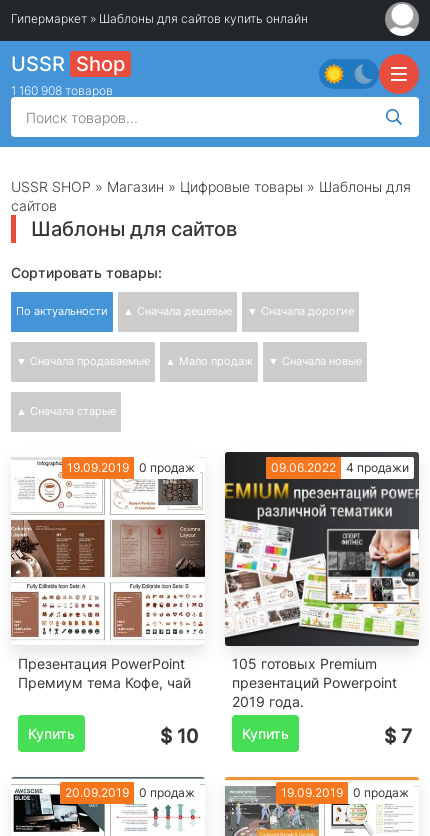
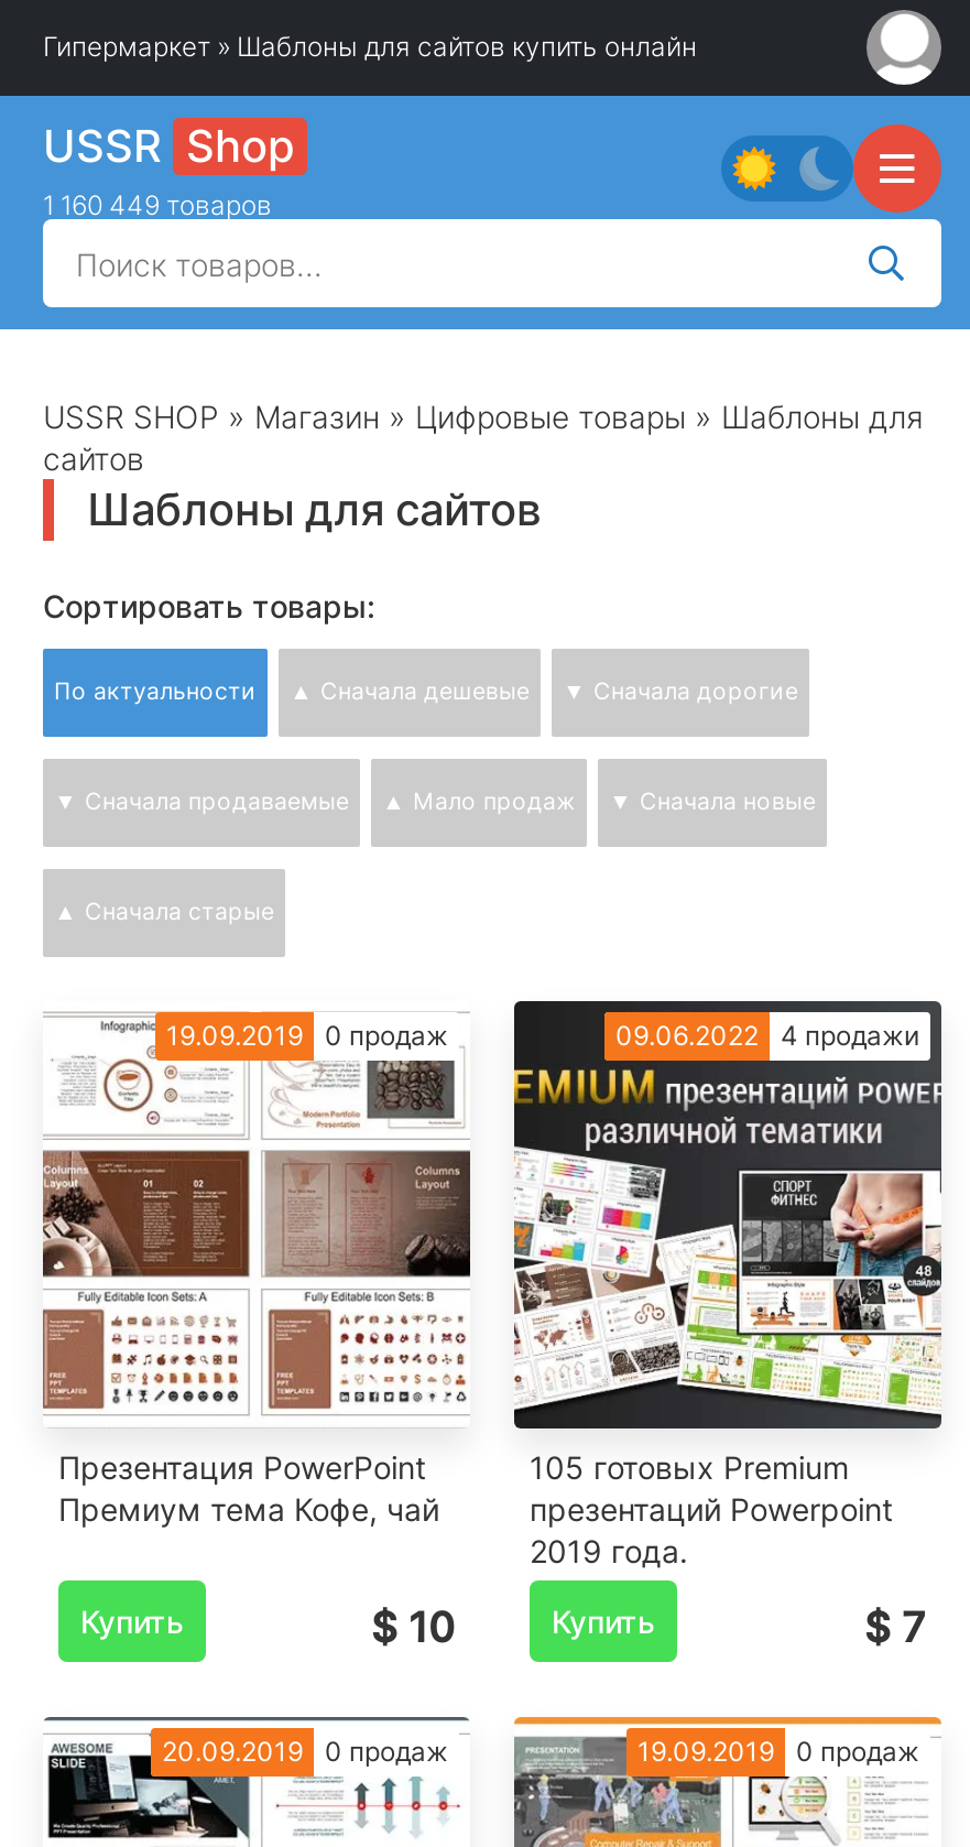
- 1 160 908 товаров
+ 1 160 449 товаров
